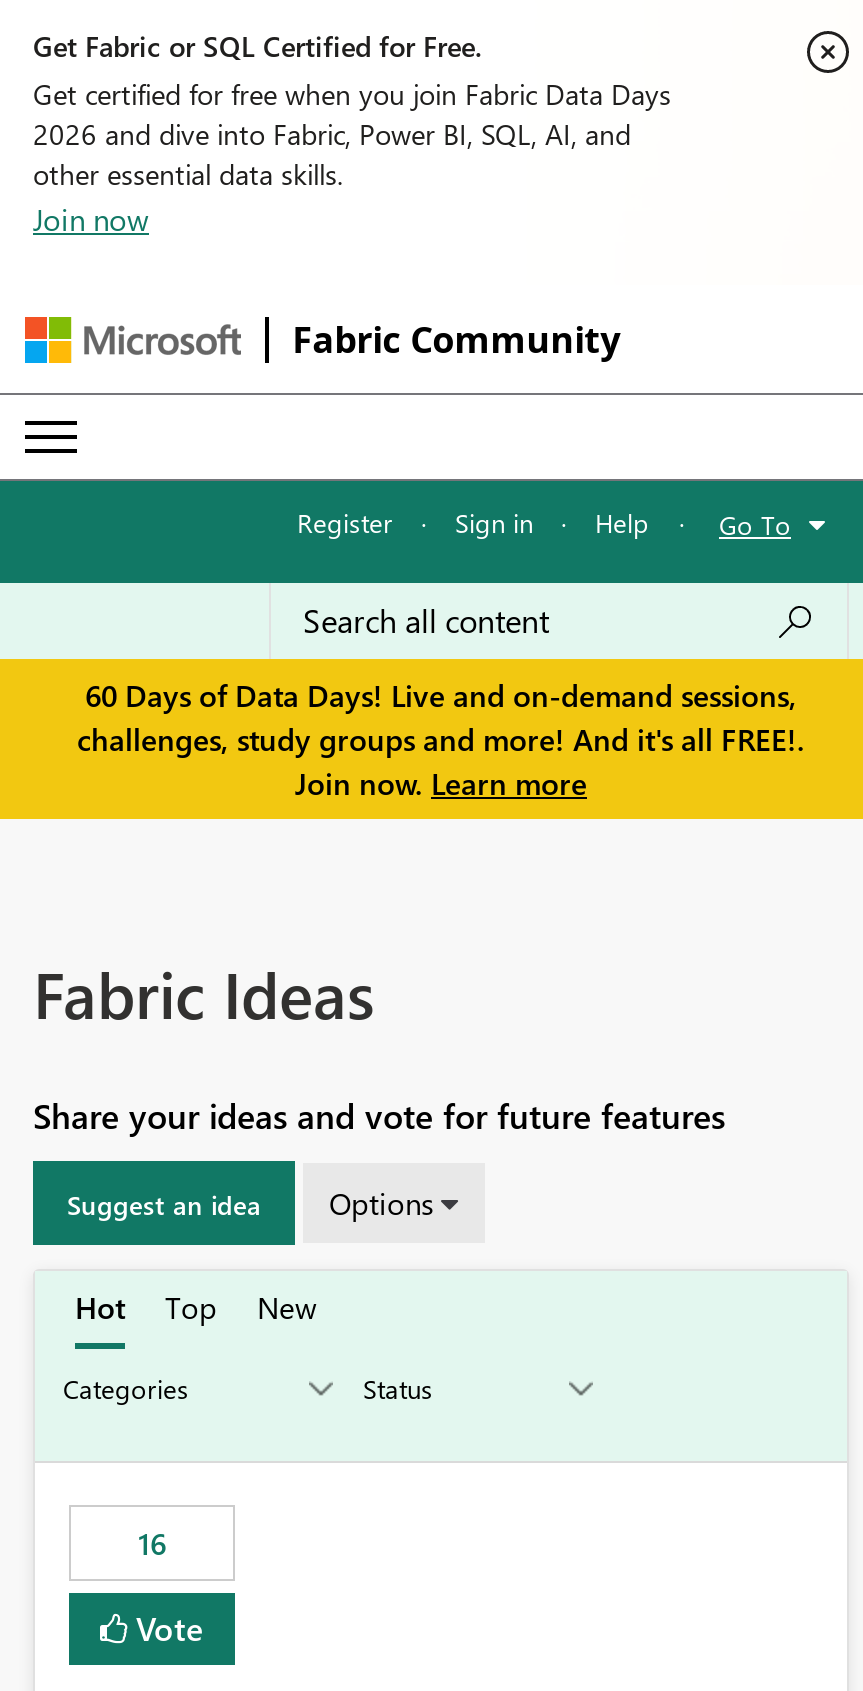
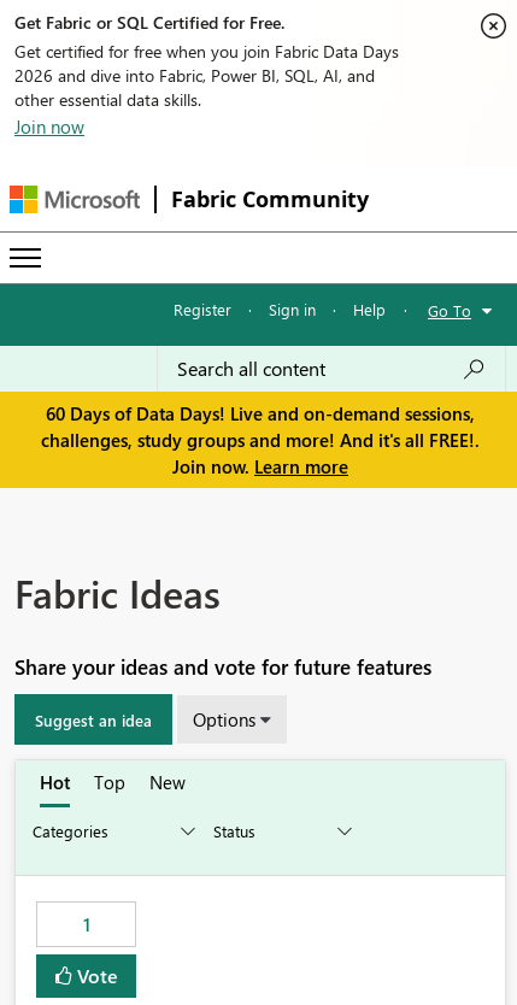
- 16
+ 1
